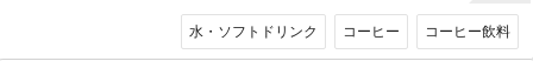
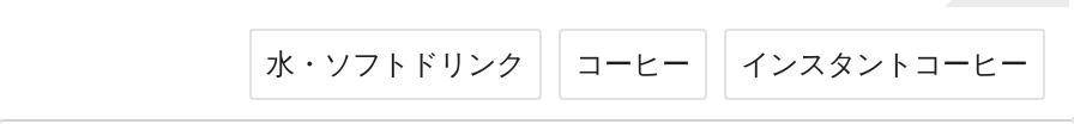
- コーヒー飲料
+ インスタントコーヒー
